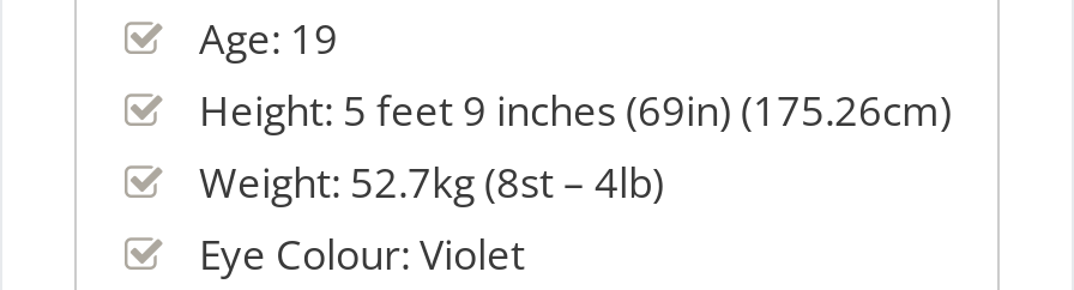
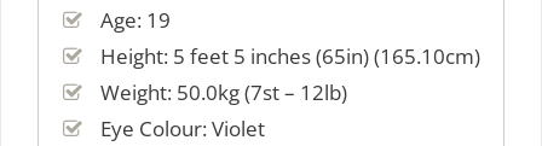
- Height: 5 feet 9 inches (69in) (175.26cm)
+ Height: 5 feet 5 inches (65in) (165.10cm)

- Weight: 52.7kg (8st – 4lb)
+ Weight: 50.0kg (7st – 12lb)
